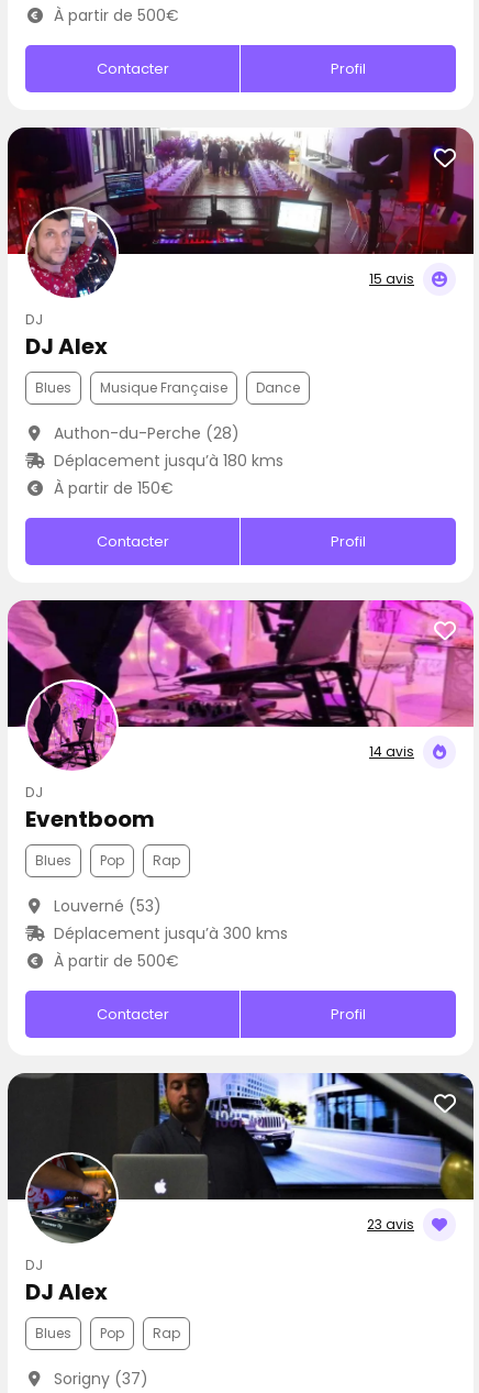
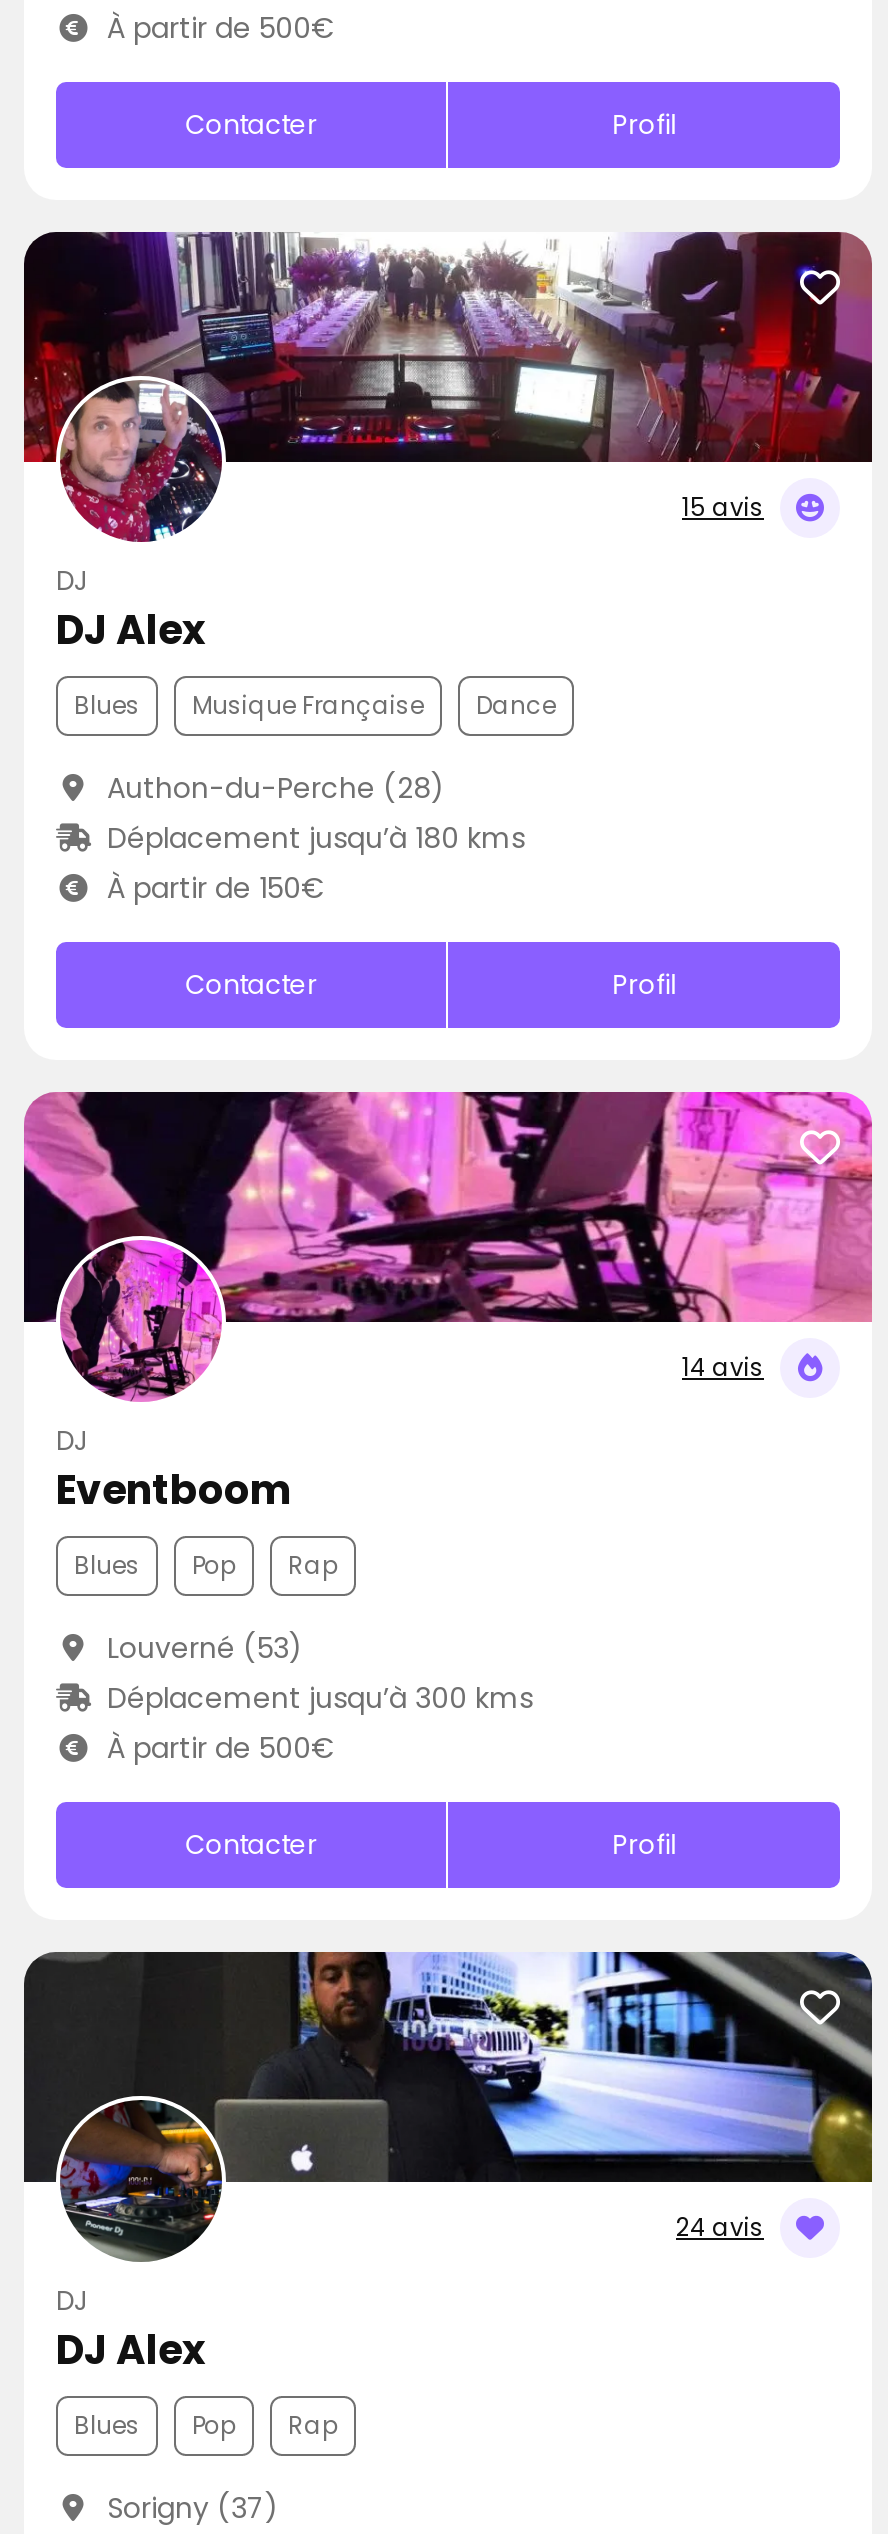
- 23 avis
+ 24 avis
